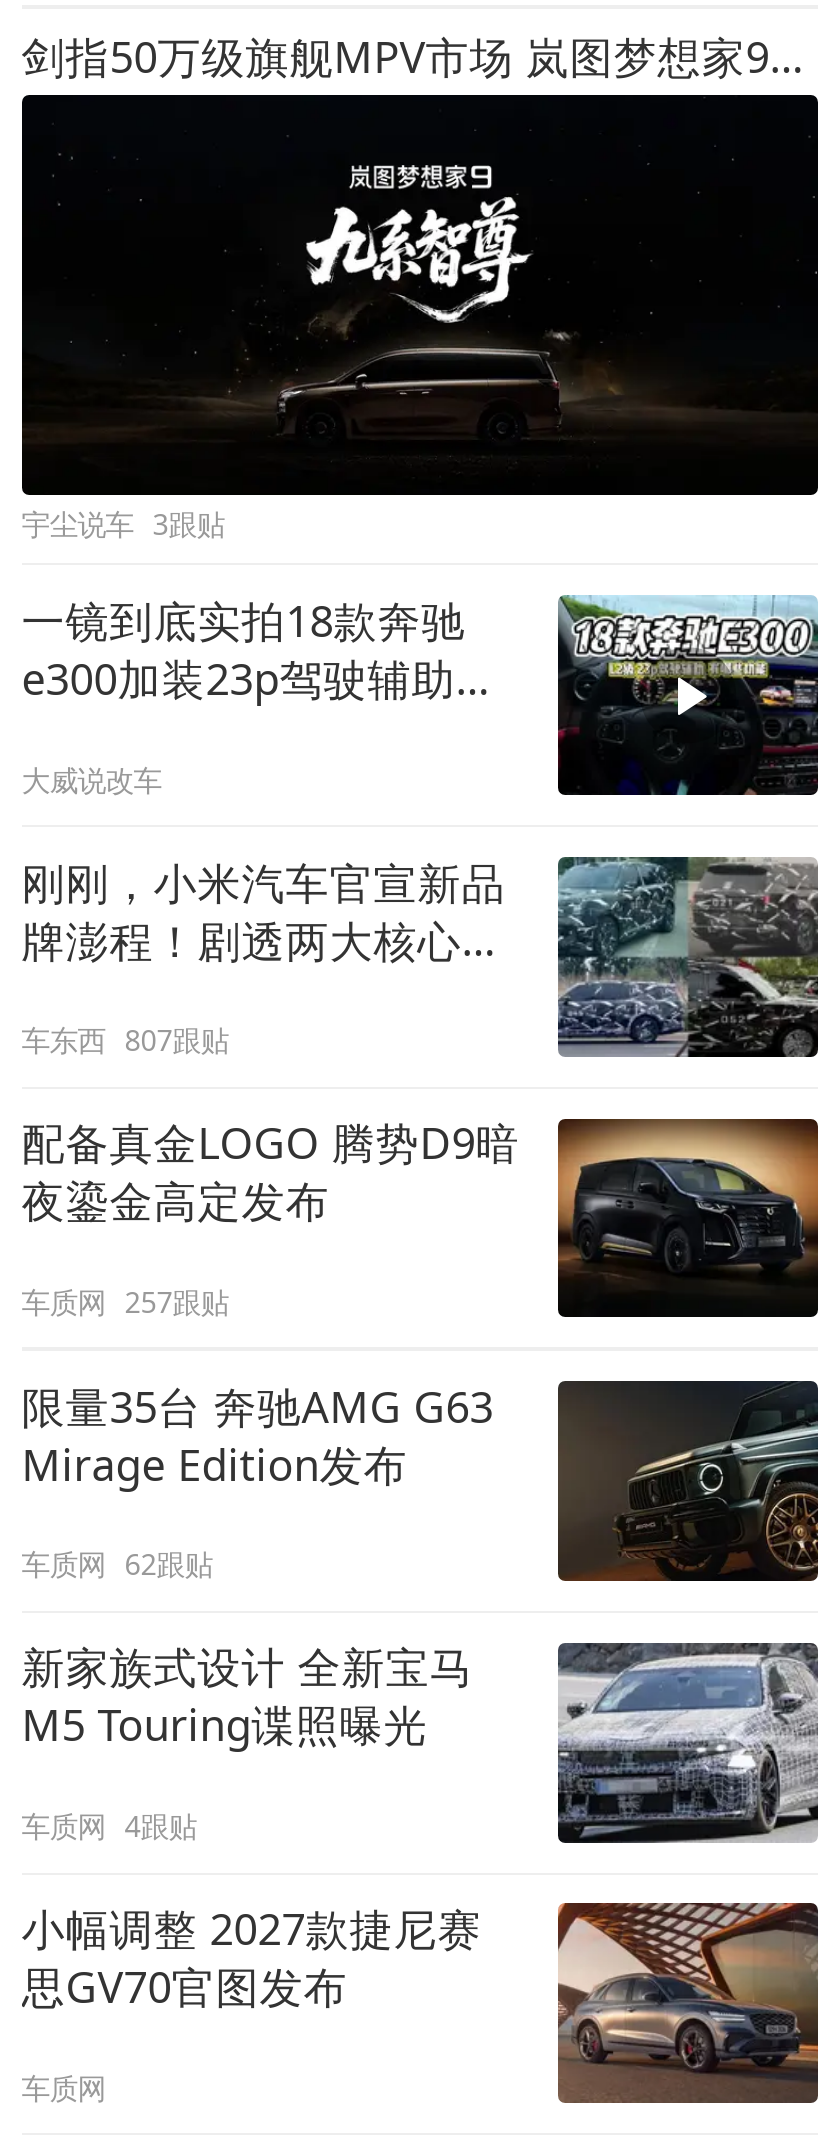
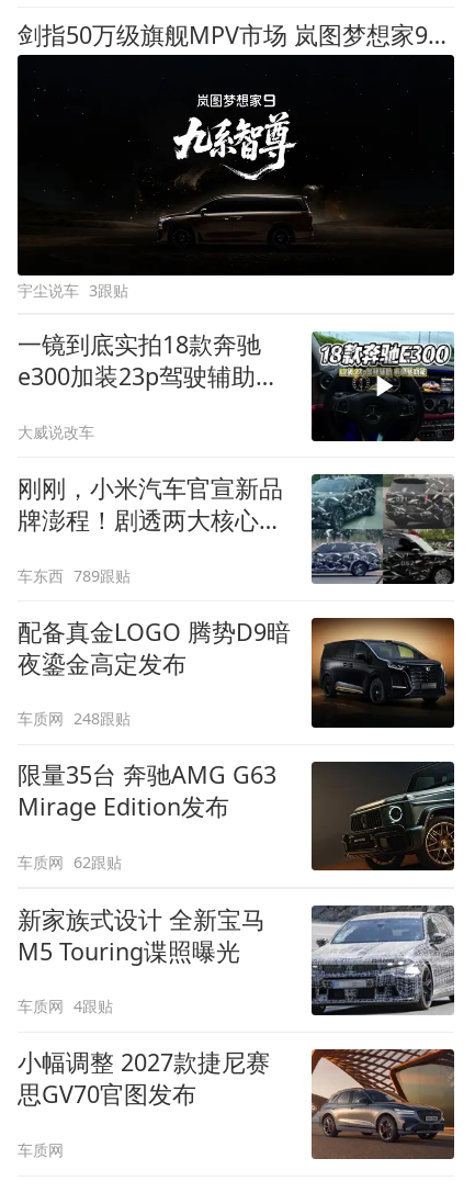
- 车东西 807跟贴
+ 车东西 789跟贴

- 车质网 257跟贴
+ 车质网 248跟贴
